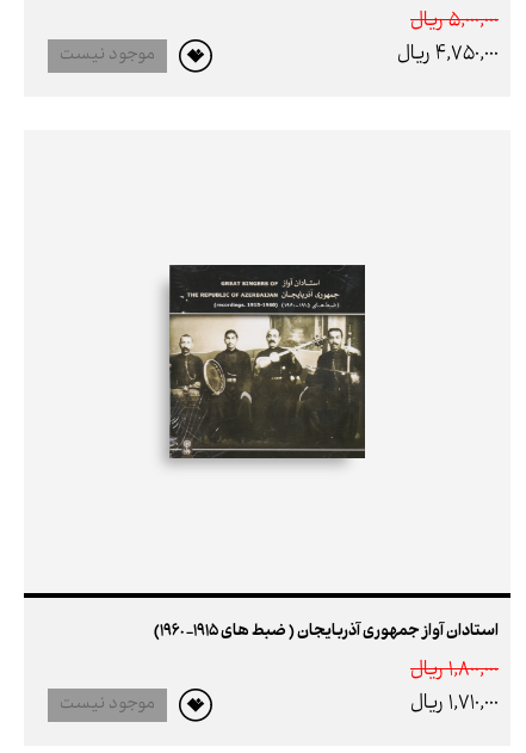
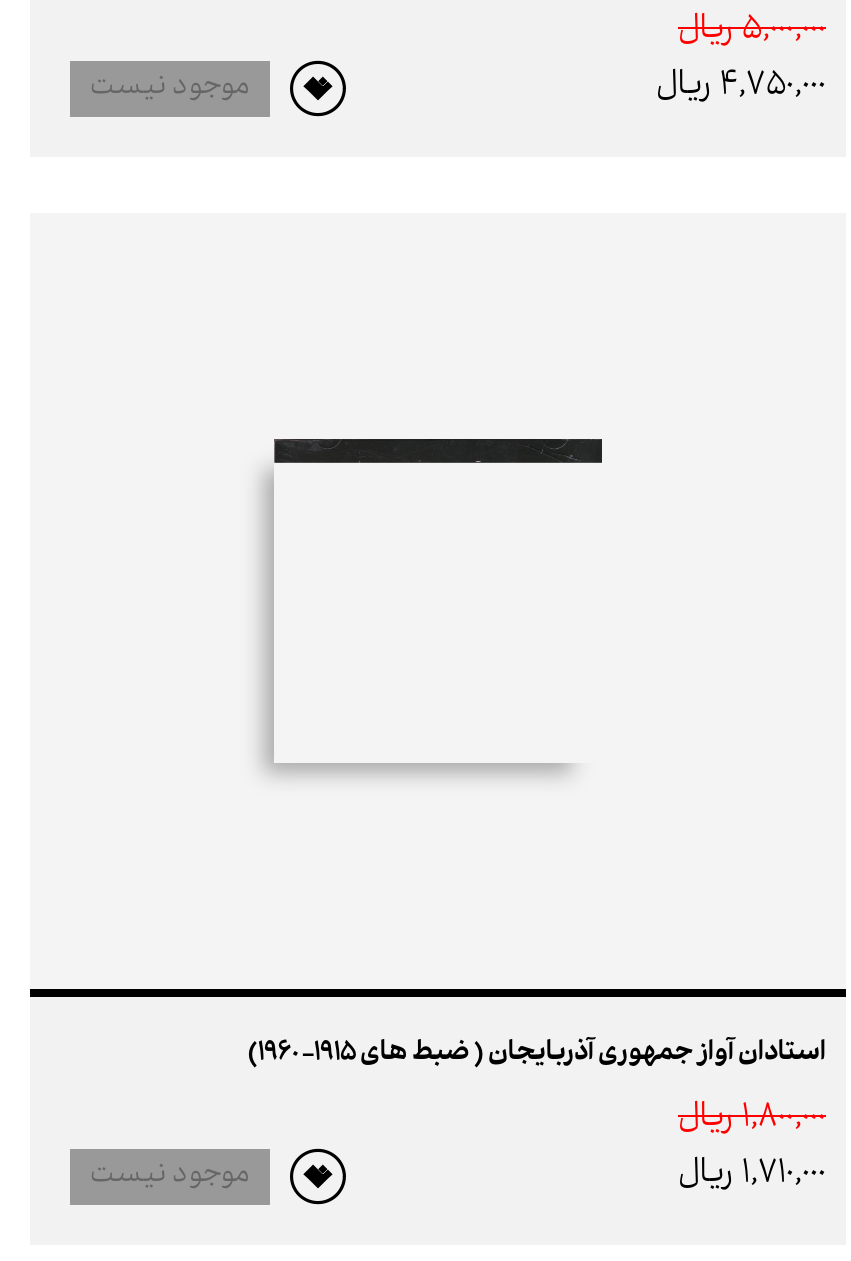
- [image]
